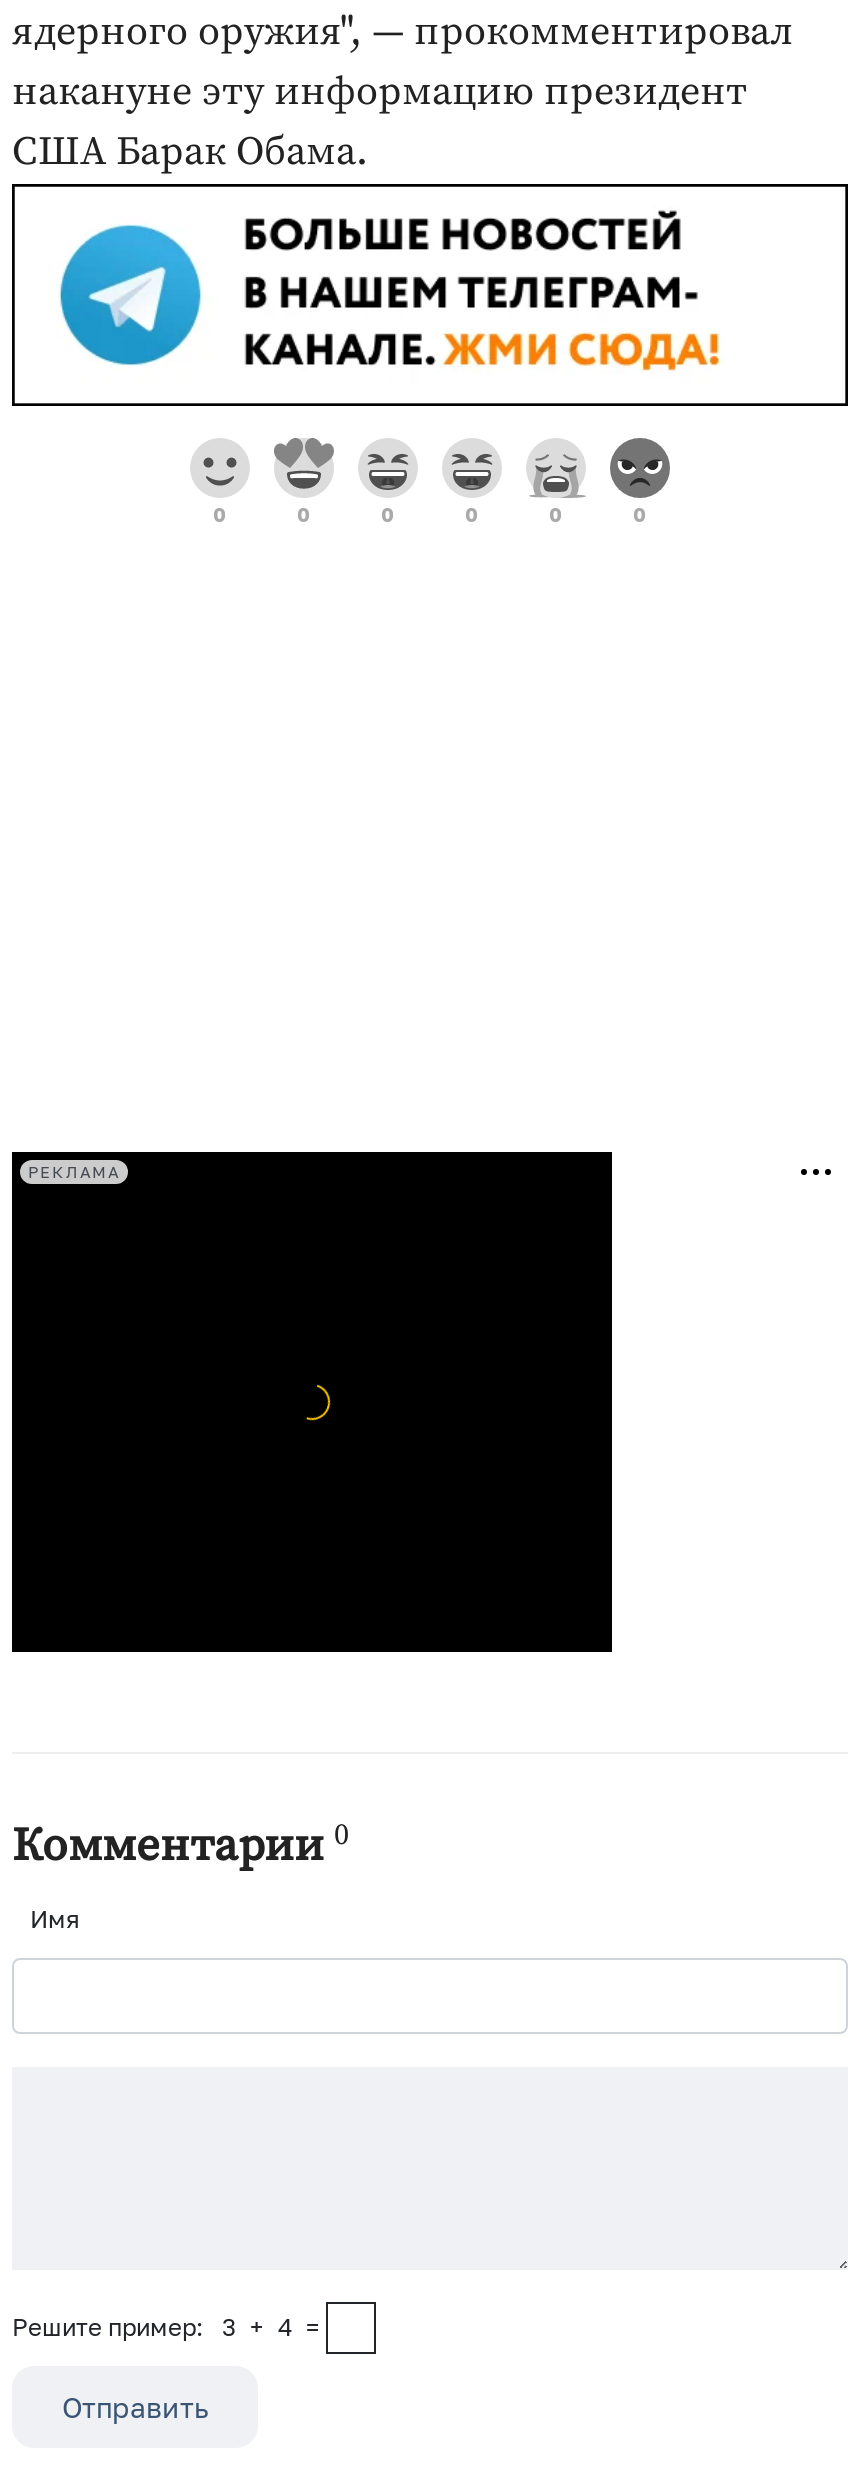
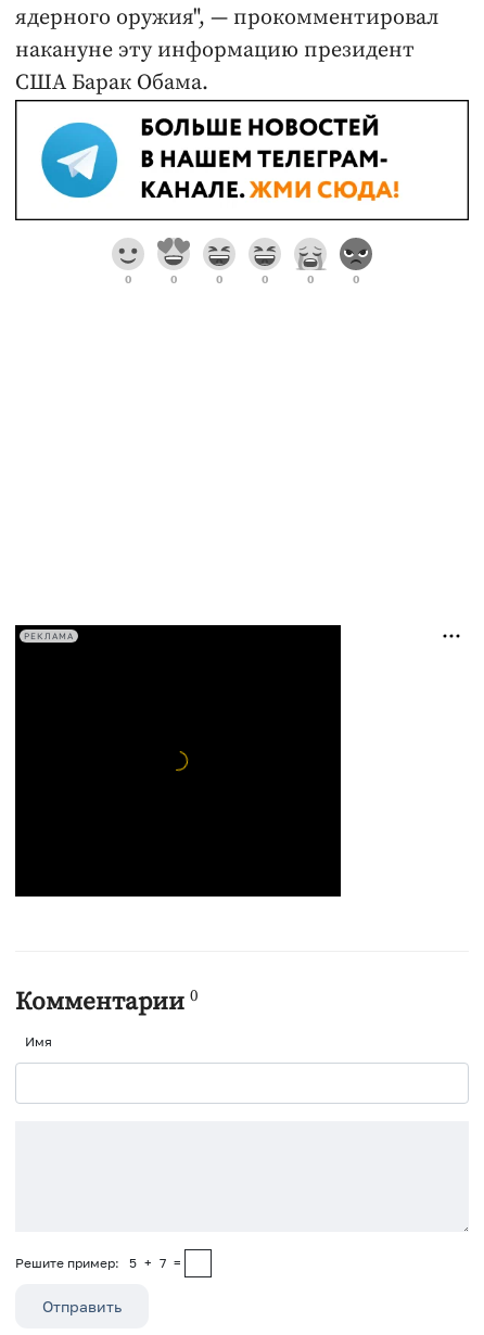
- Решите пример: 3 + 4 =
+ Решите пример: 5 + 7 =
